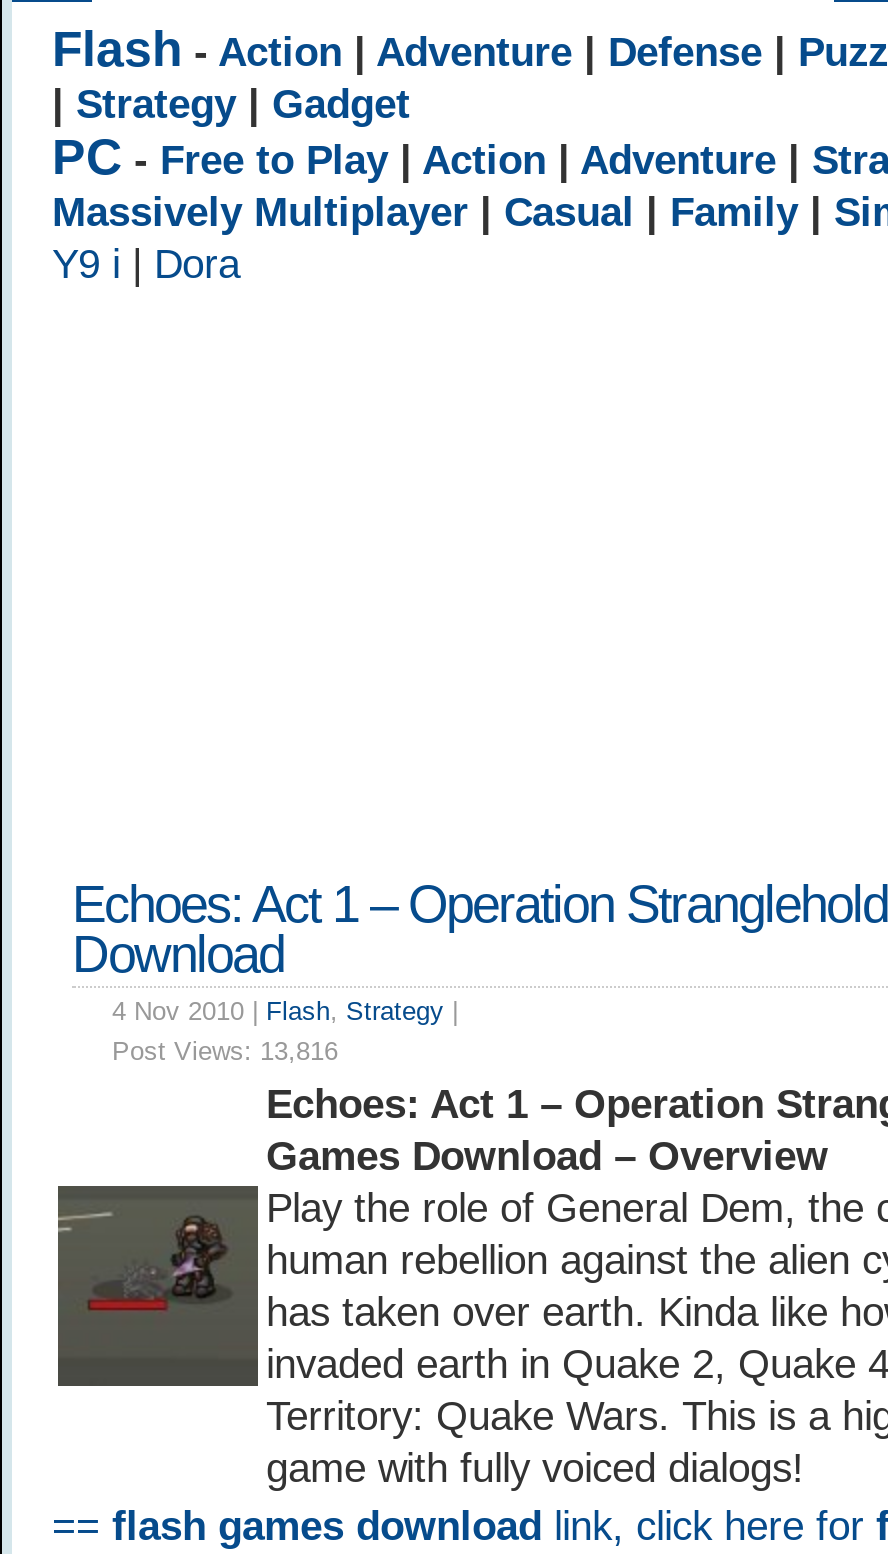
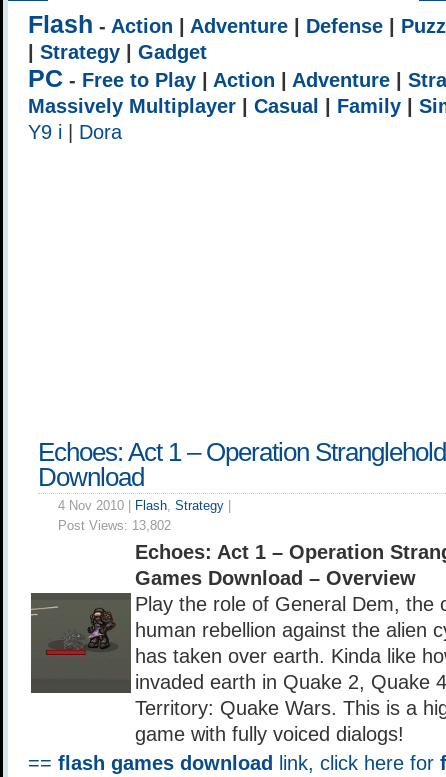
- Post Views: 13,816
+ Post Views: 13,802
